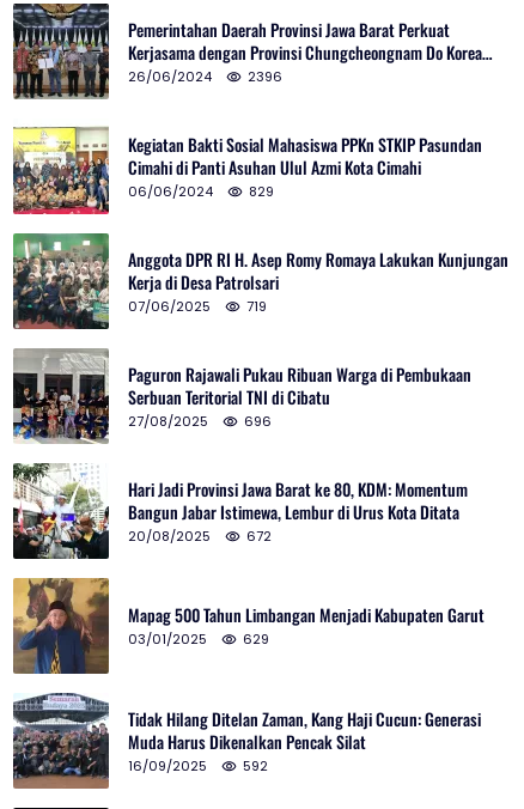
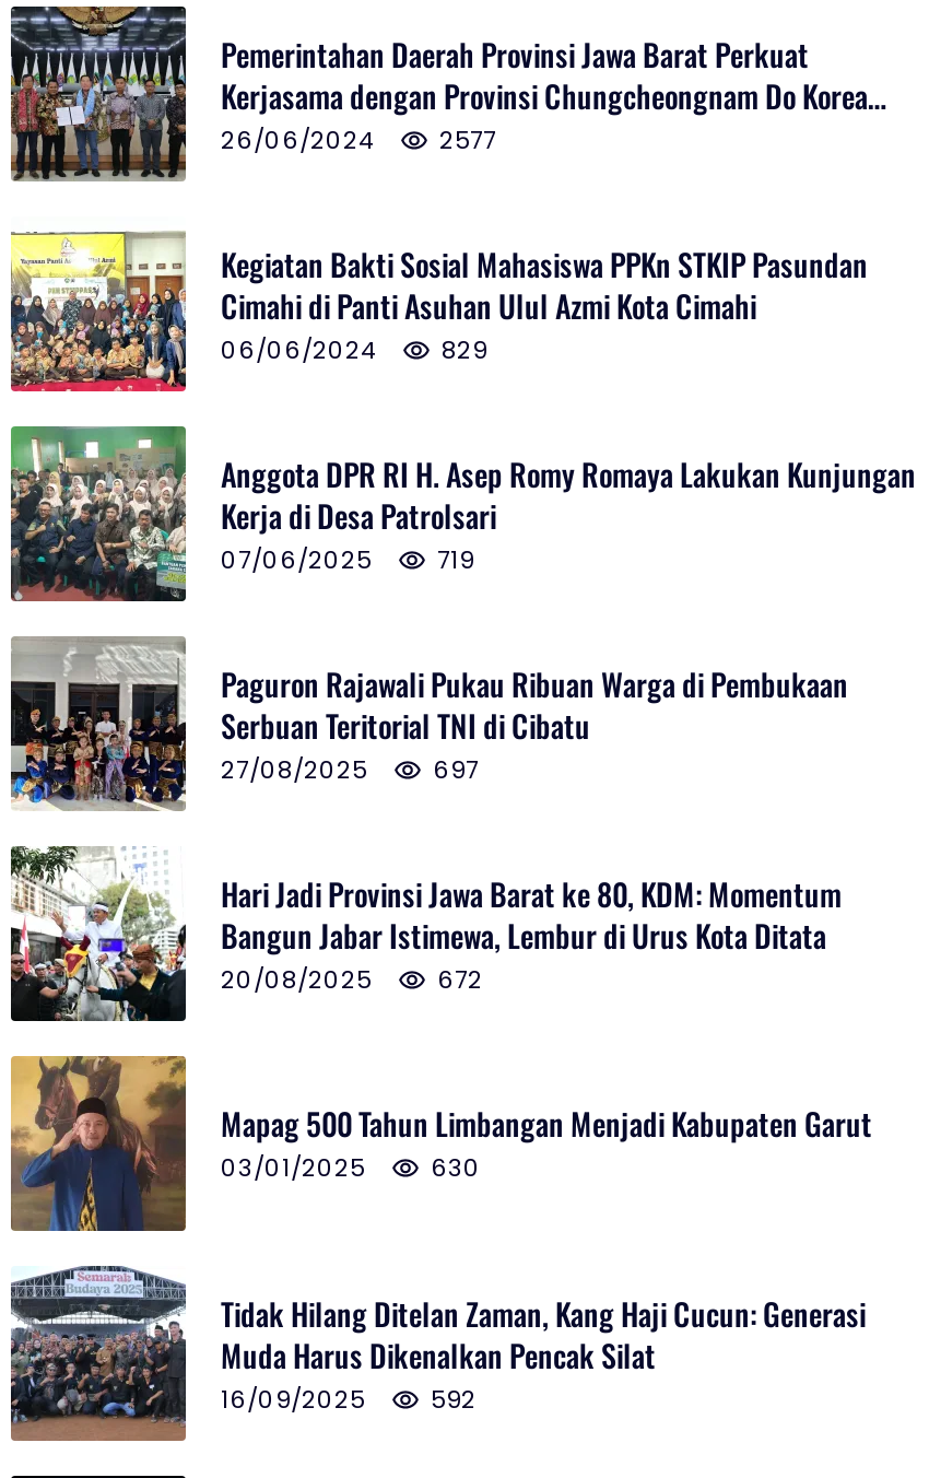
- 2396
+ 2577

- 27/08/2025 696
+ 27/08/2025 697

- 03/01/2025 629
+ 03/01/2025 630
